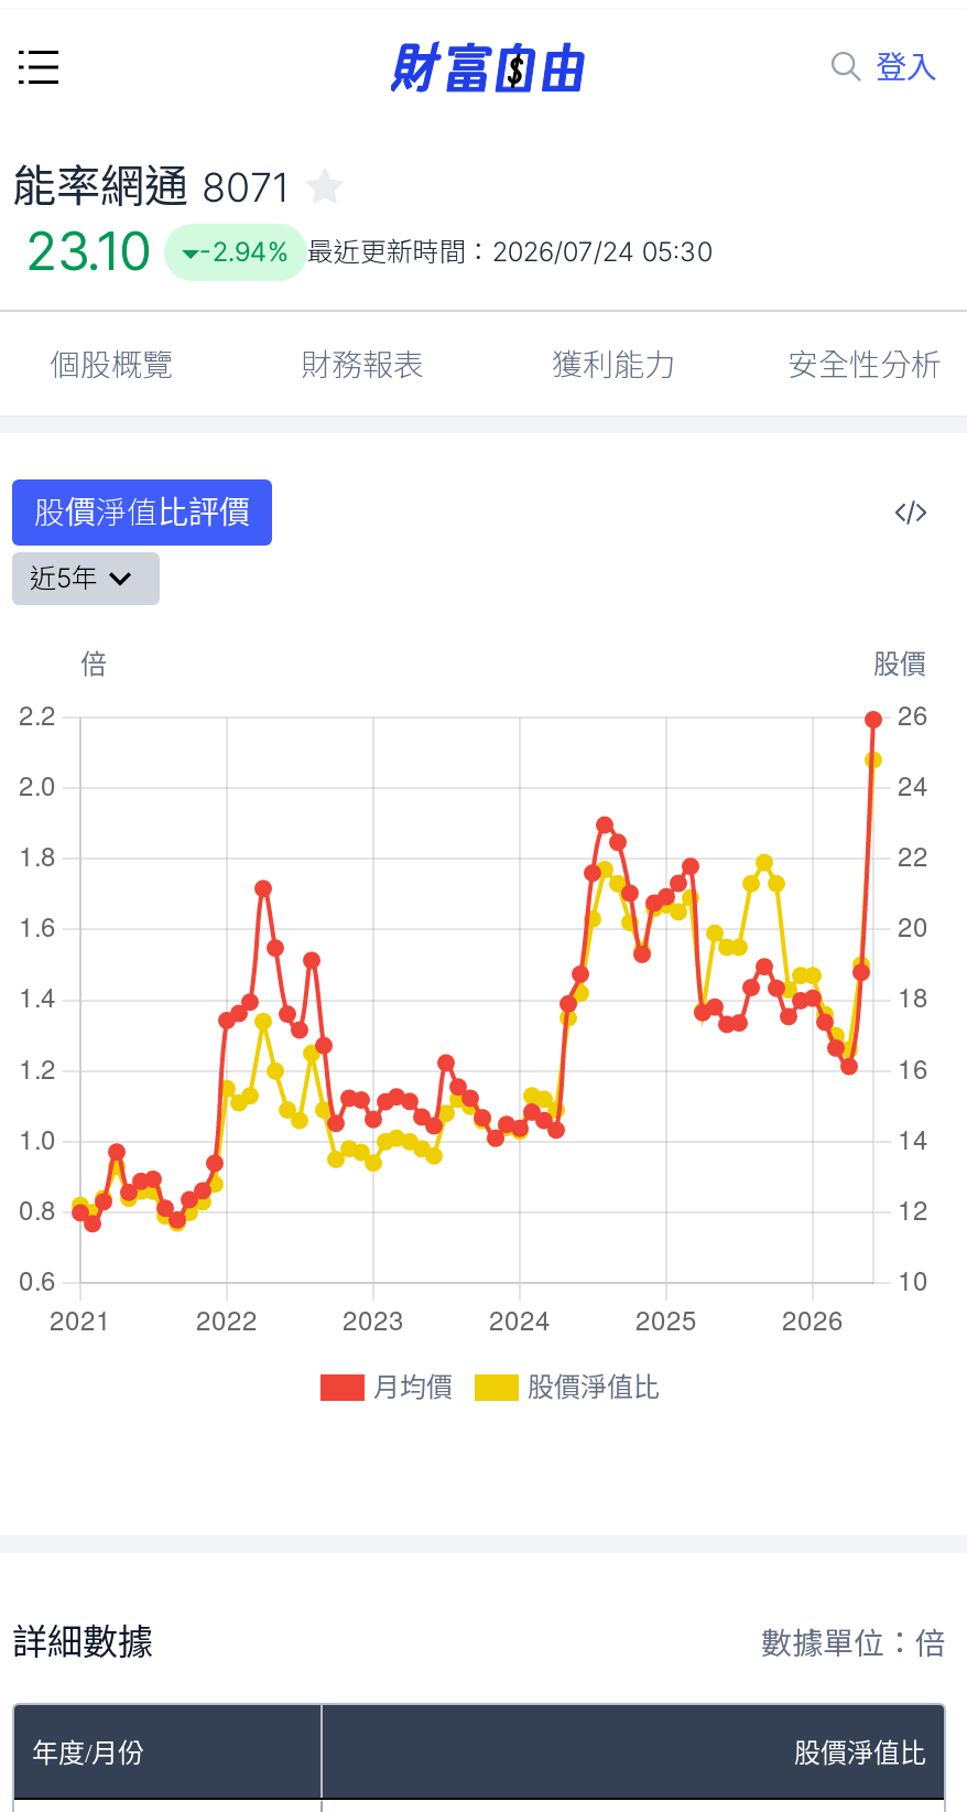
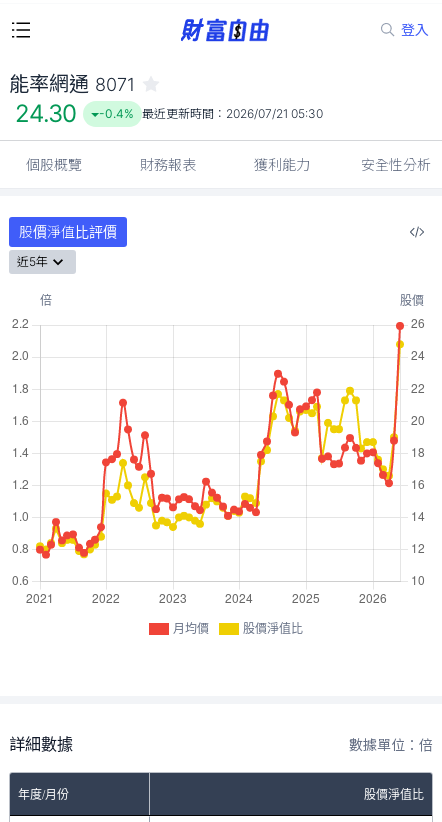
- 23.10
+ 24.30

- -2.94% 最近更新時間：2026/07/24 05:30
+ -0.4% 最近更新時間：2026/07/21 05:30
